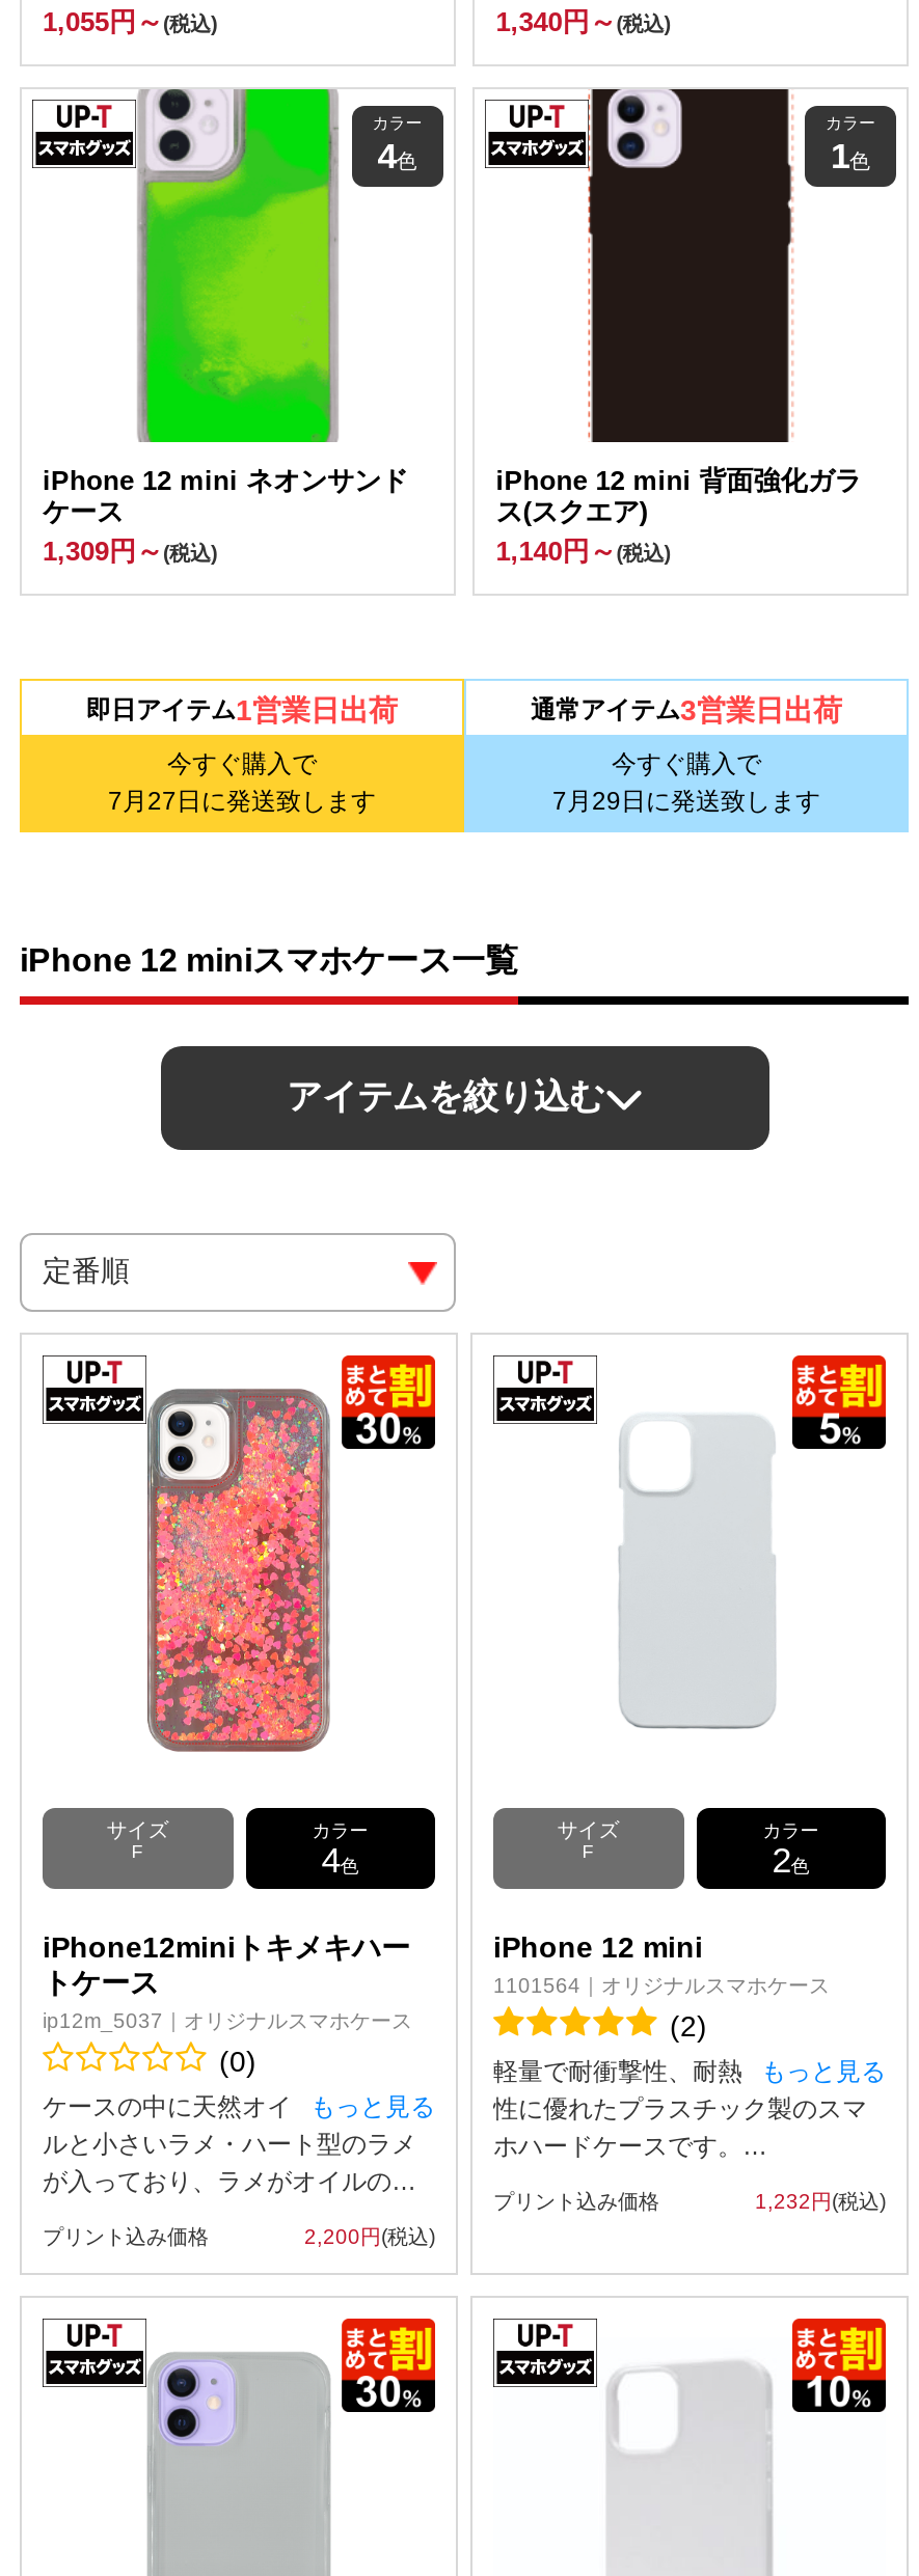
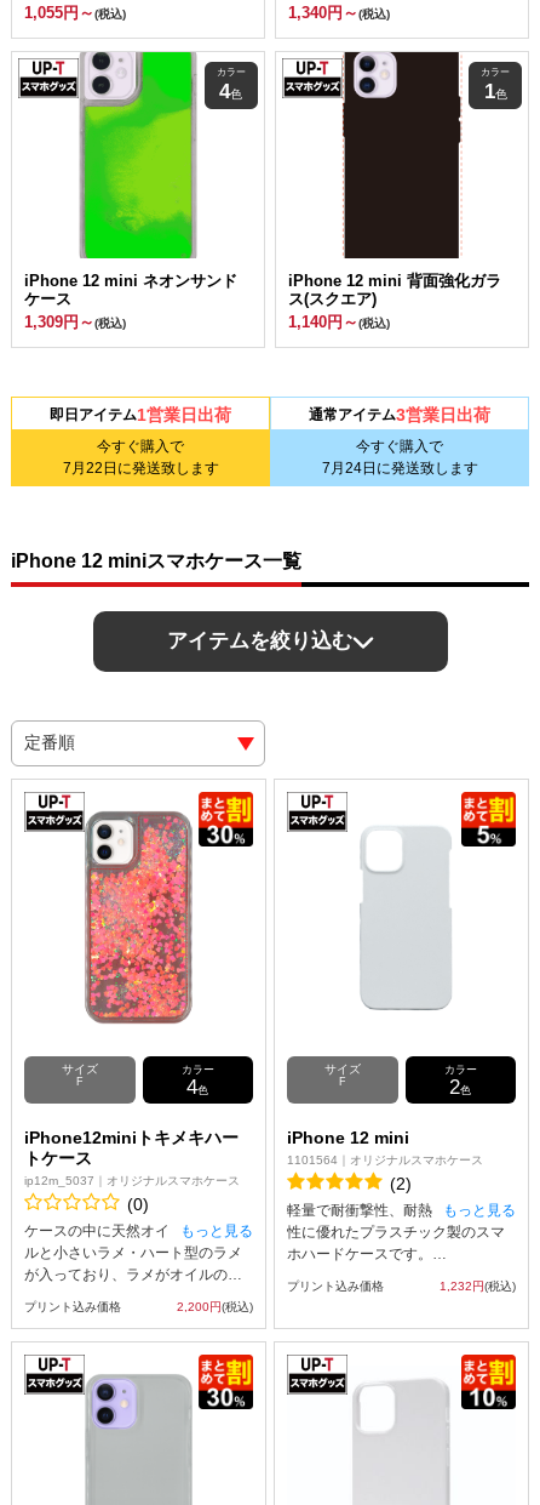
- 7月27日に発送致します
+ 7月22日に発送致します

- 7月29日に発送致します
+ 7月24日に発送致します
